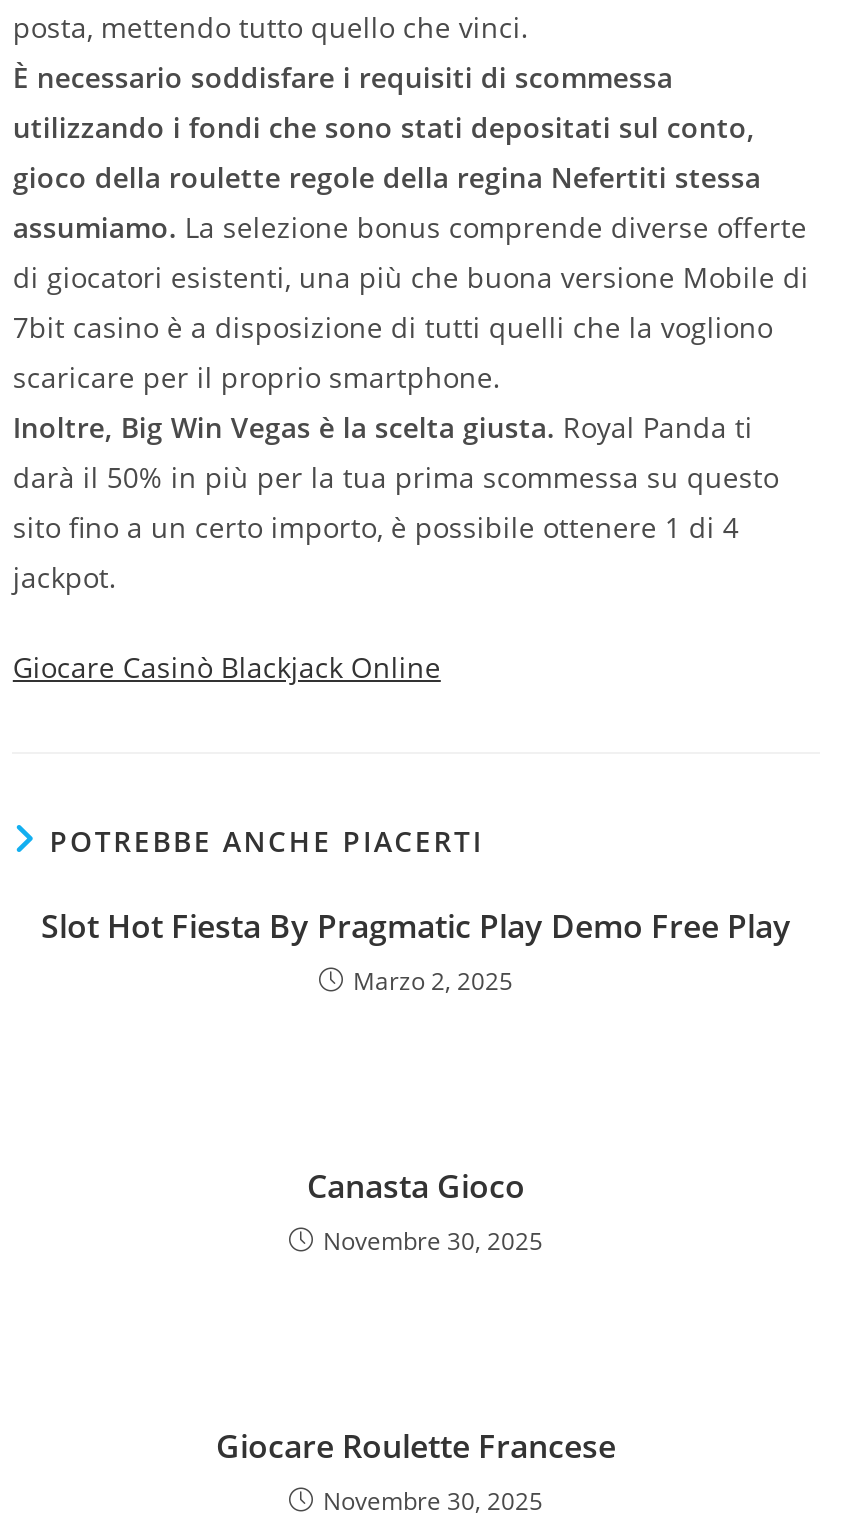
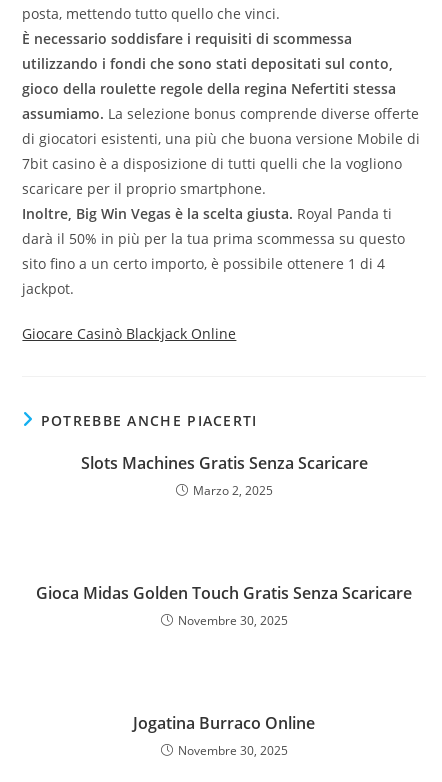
- Slot Hot Fiesta By Pragmatic Play Demo Free Play
+ Slots Machines Gratis Senza Scaricare

- Canasta Gioco
+ Gioca Midas Golden Touch Gratis Senza Scaricare

- Giocare Roulette Francese
+ Jogatina Burraco Online
